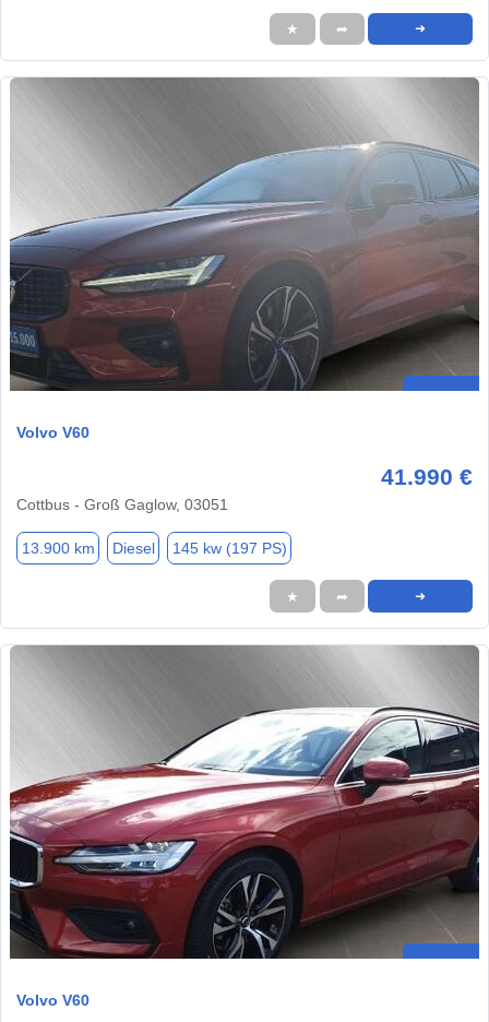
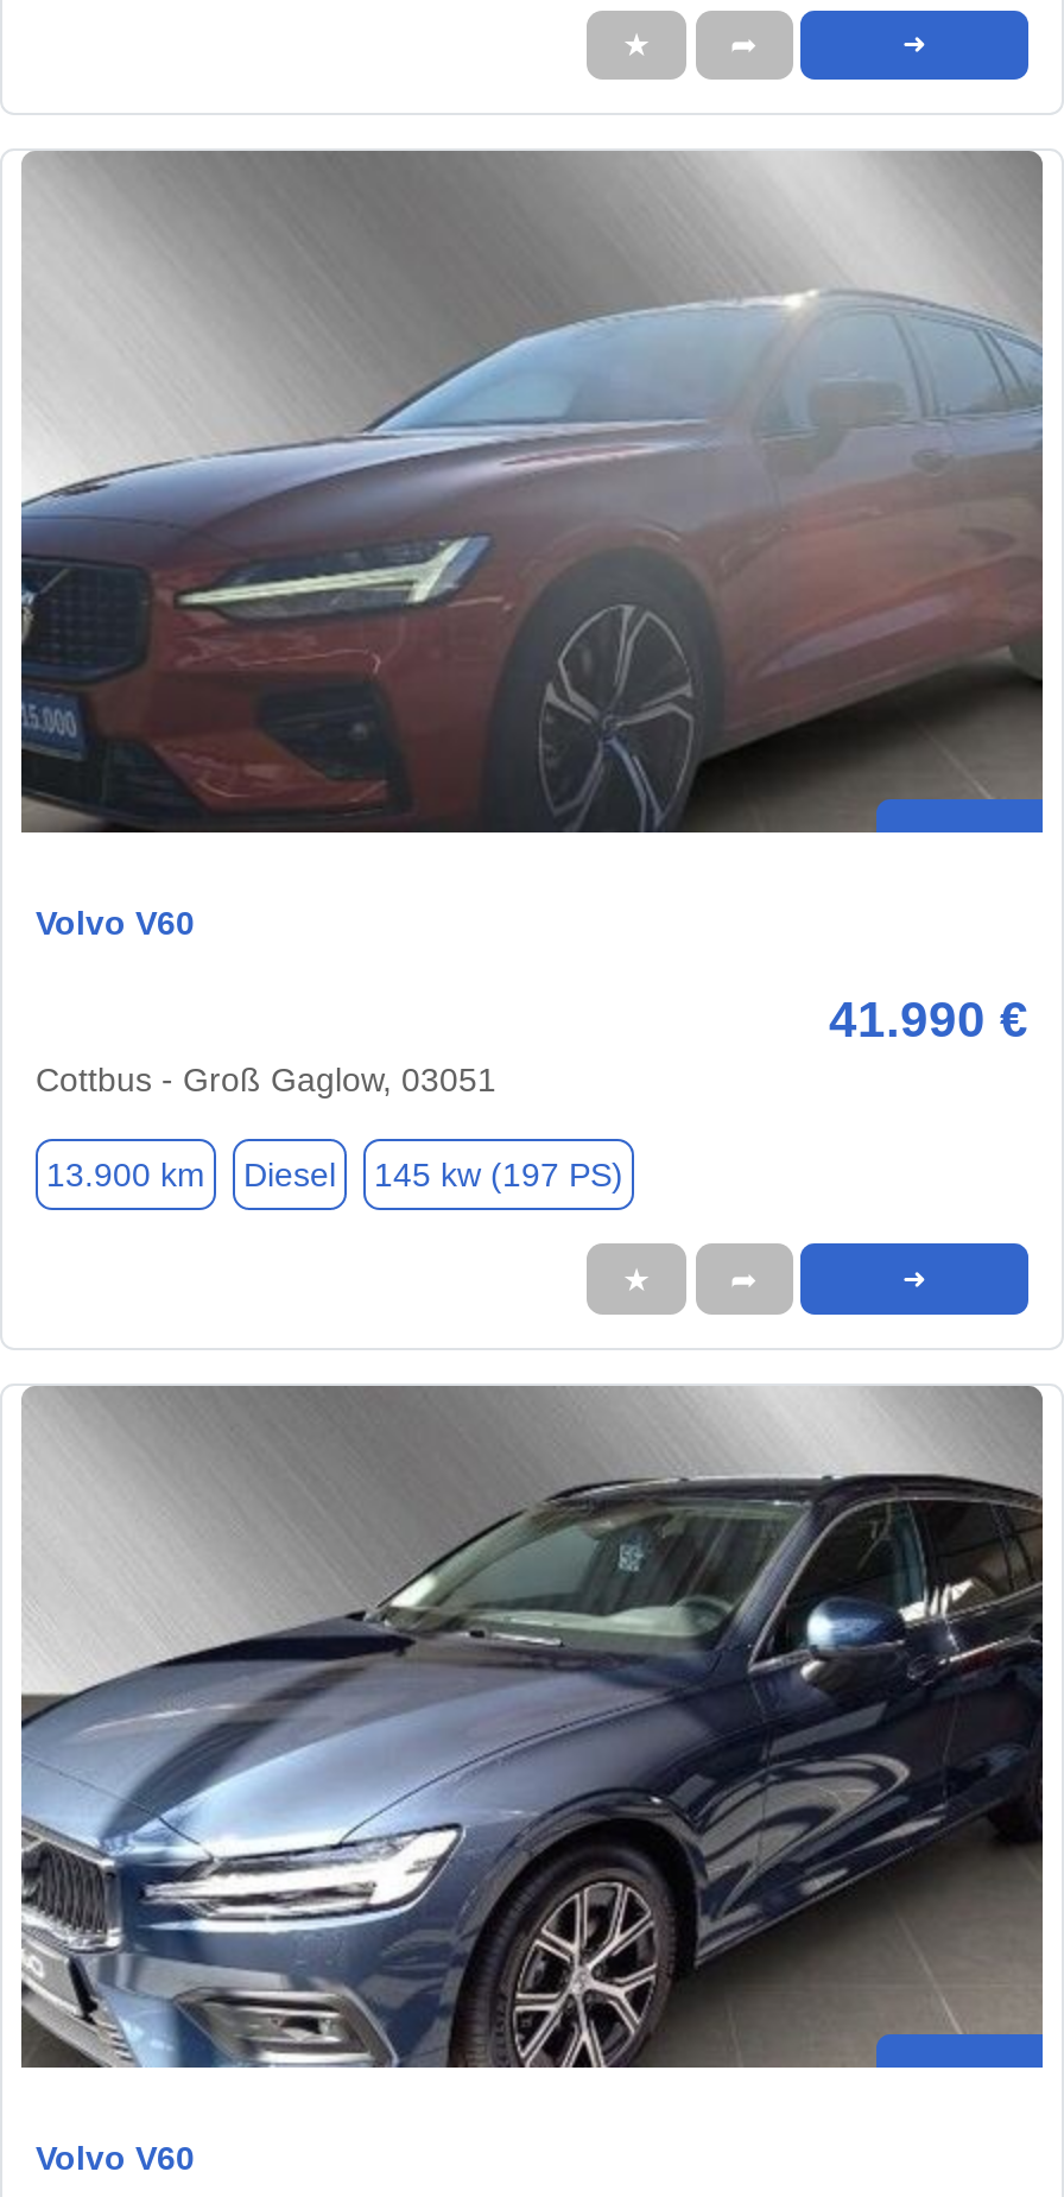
- [image]
+ [image]
